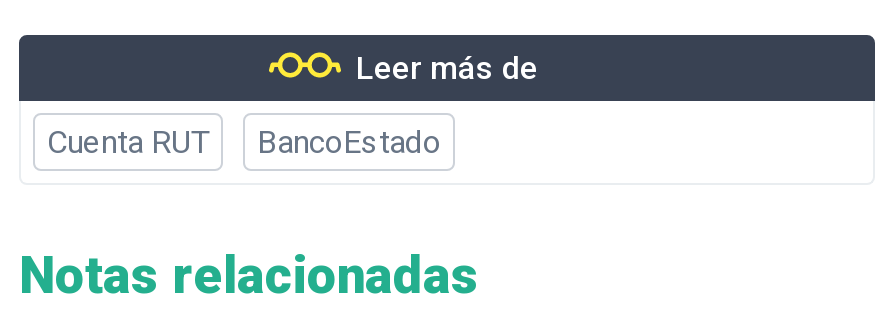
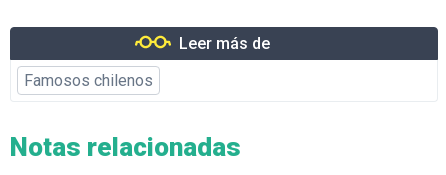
- Cuenta RUT
- BancoEstado
+ Famosos chilenos
